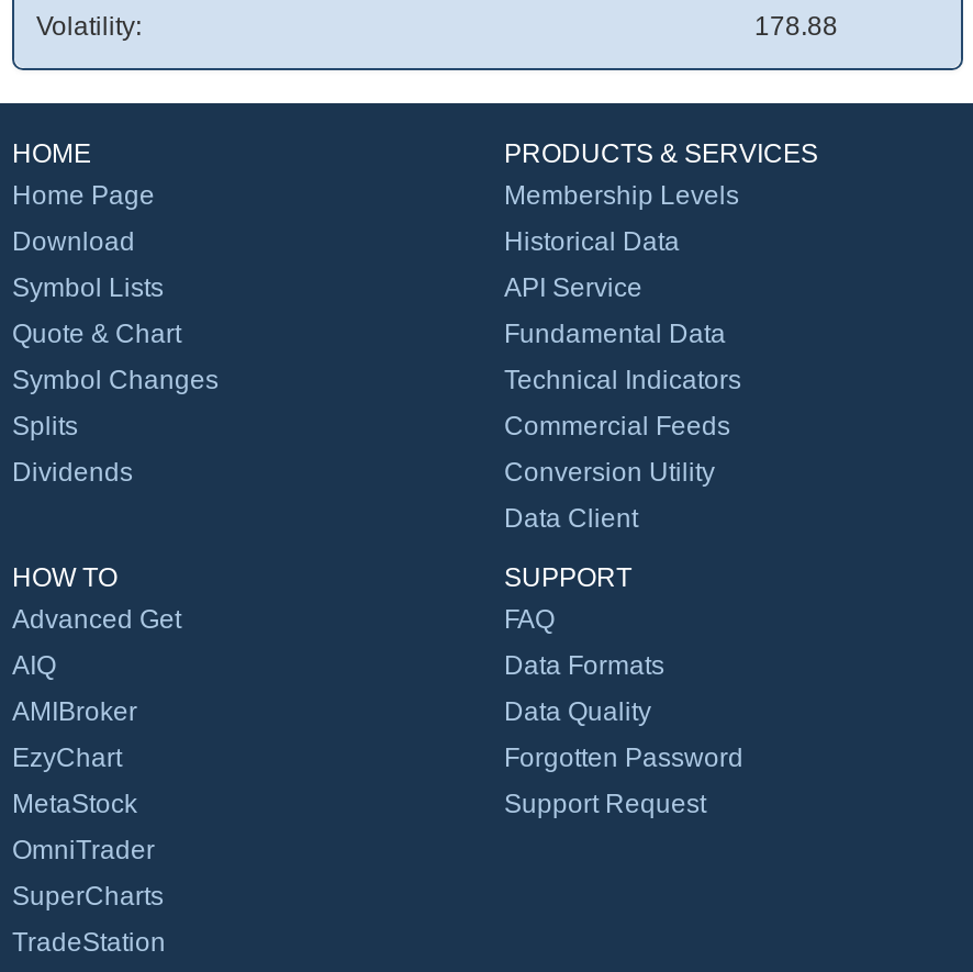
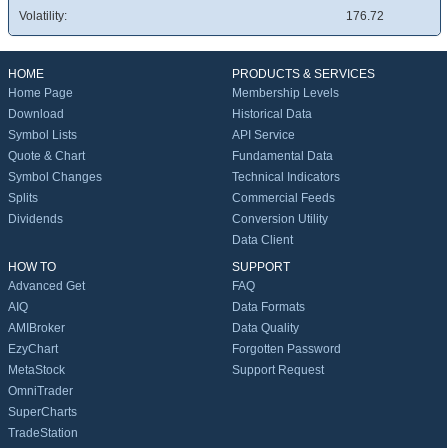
- 178.88
+ 176.72
